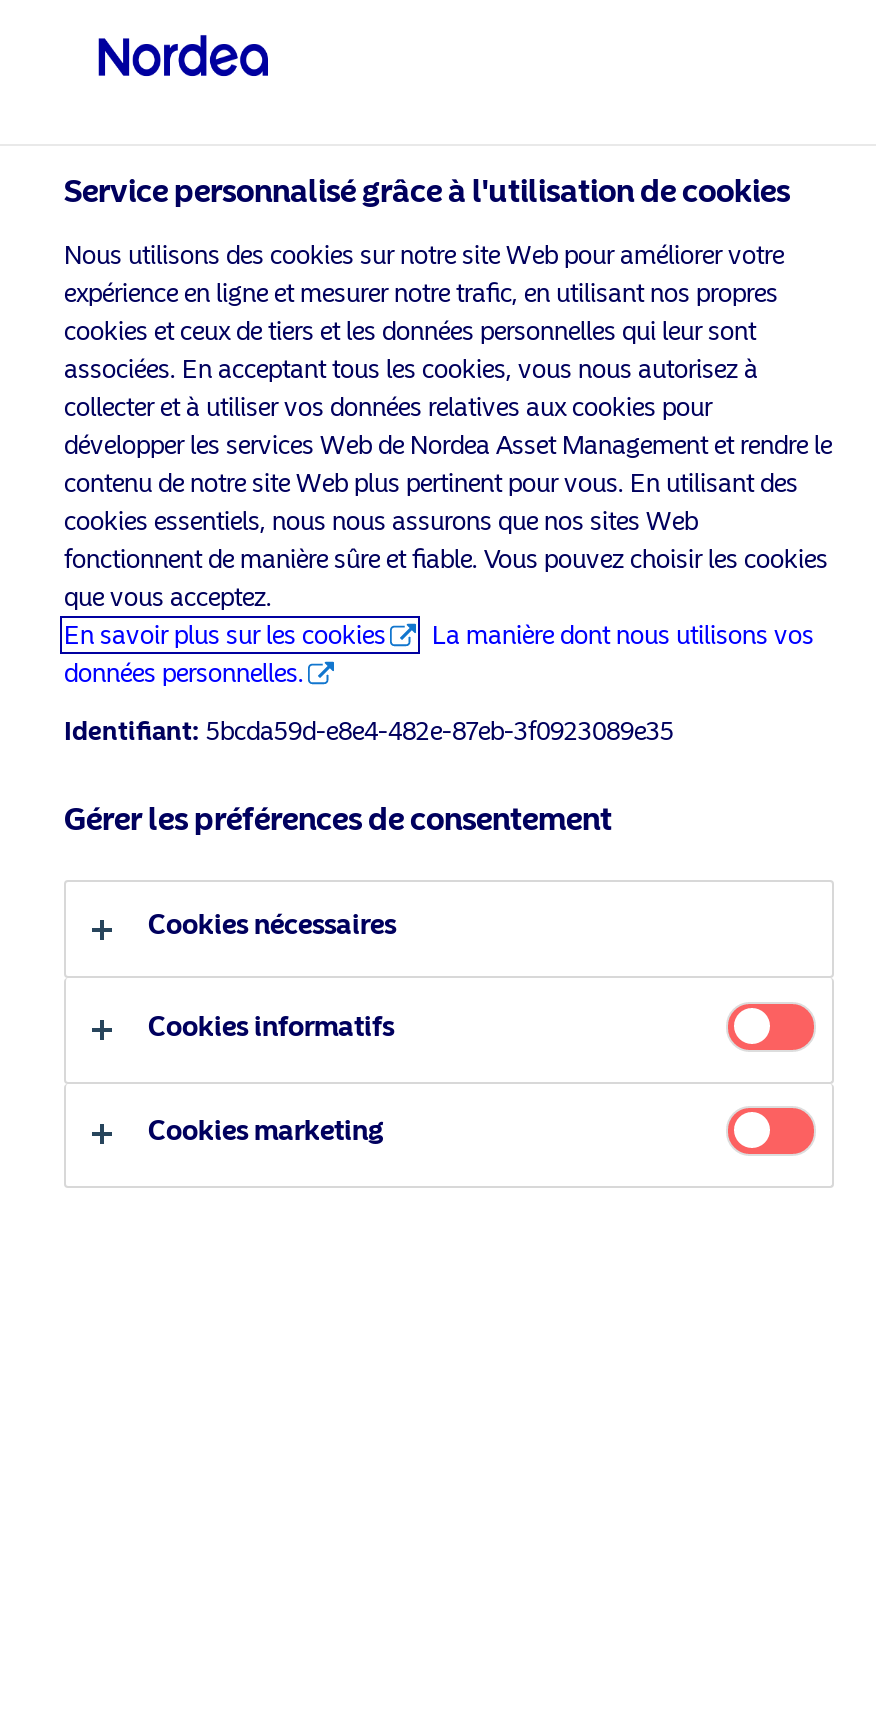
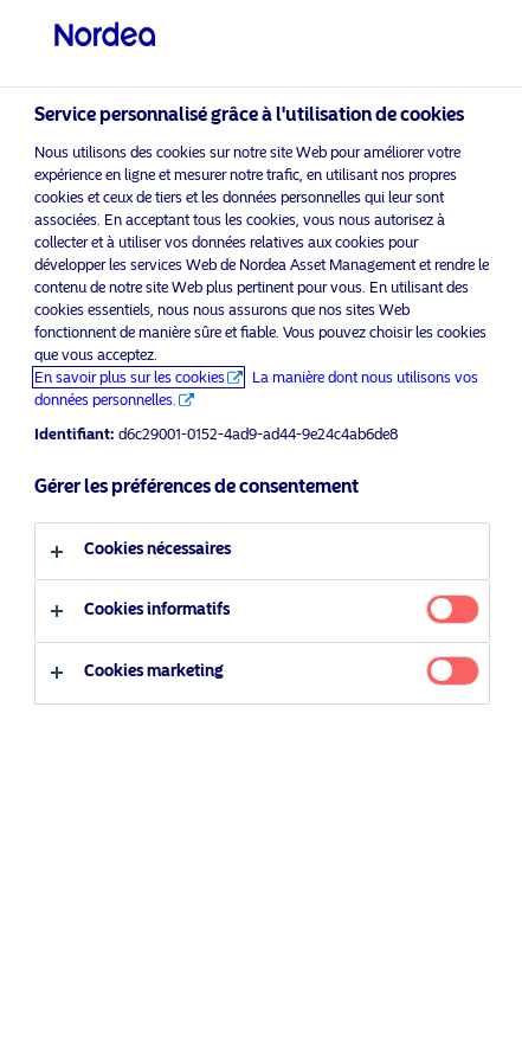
- Identifiant: 5bcda59d-e8e4-482e-87eb-3f0923089e35
+ Identifiant: d6c29001-0152-4ad9-ad44-9e24c4ab6de8
